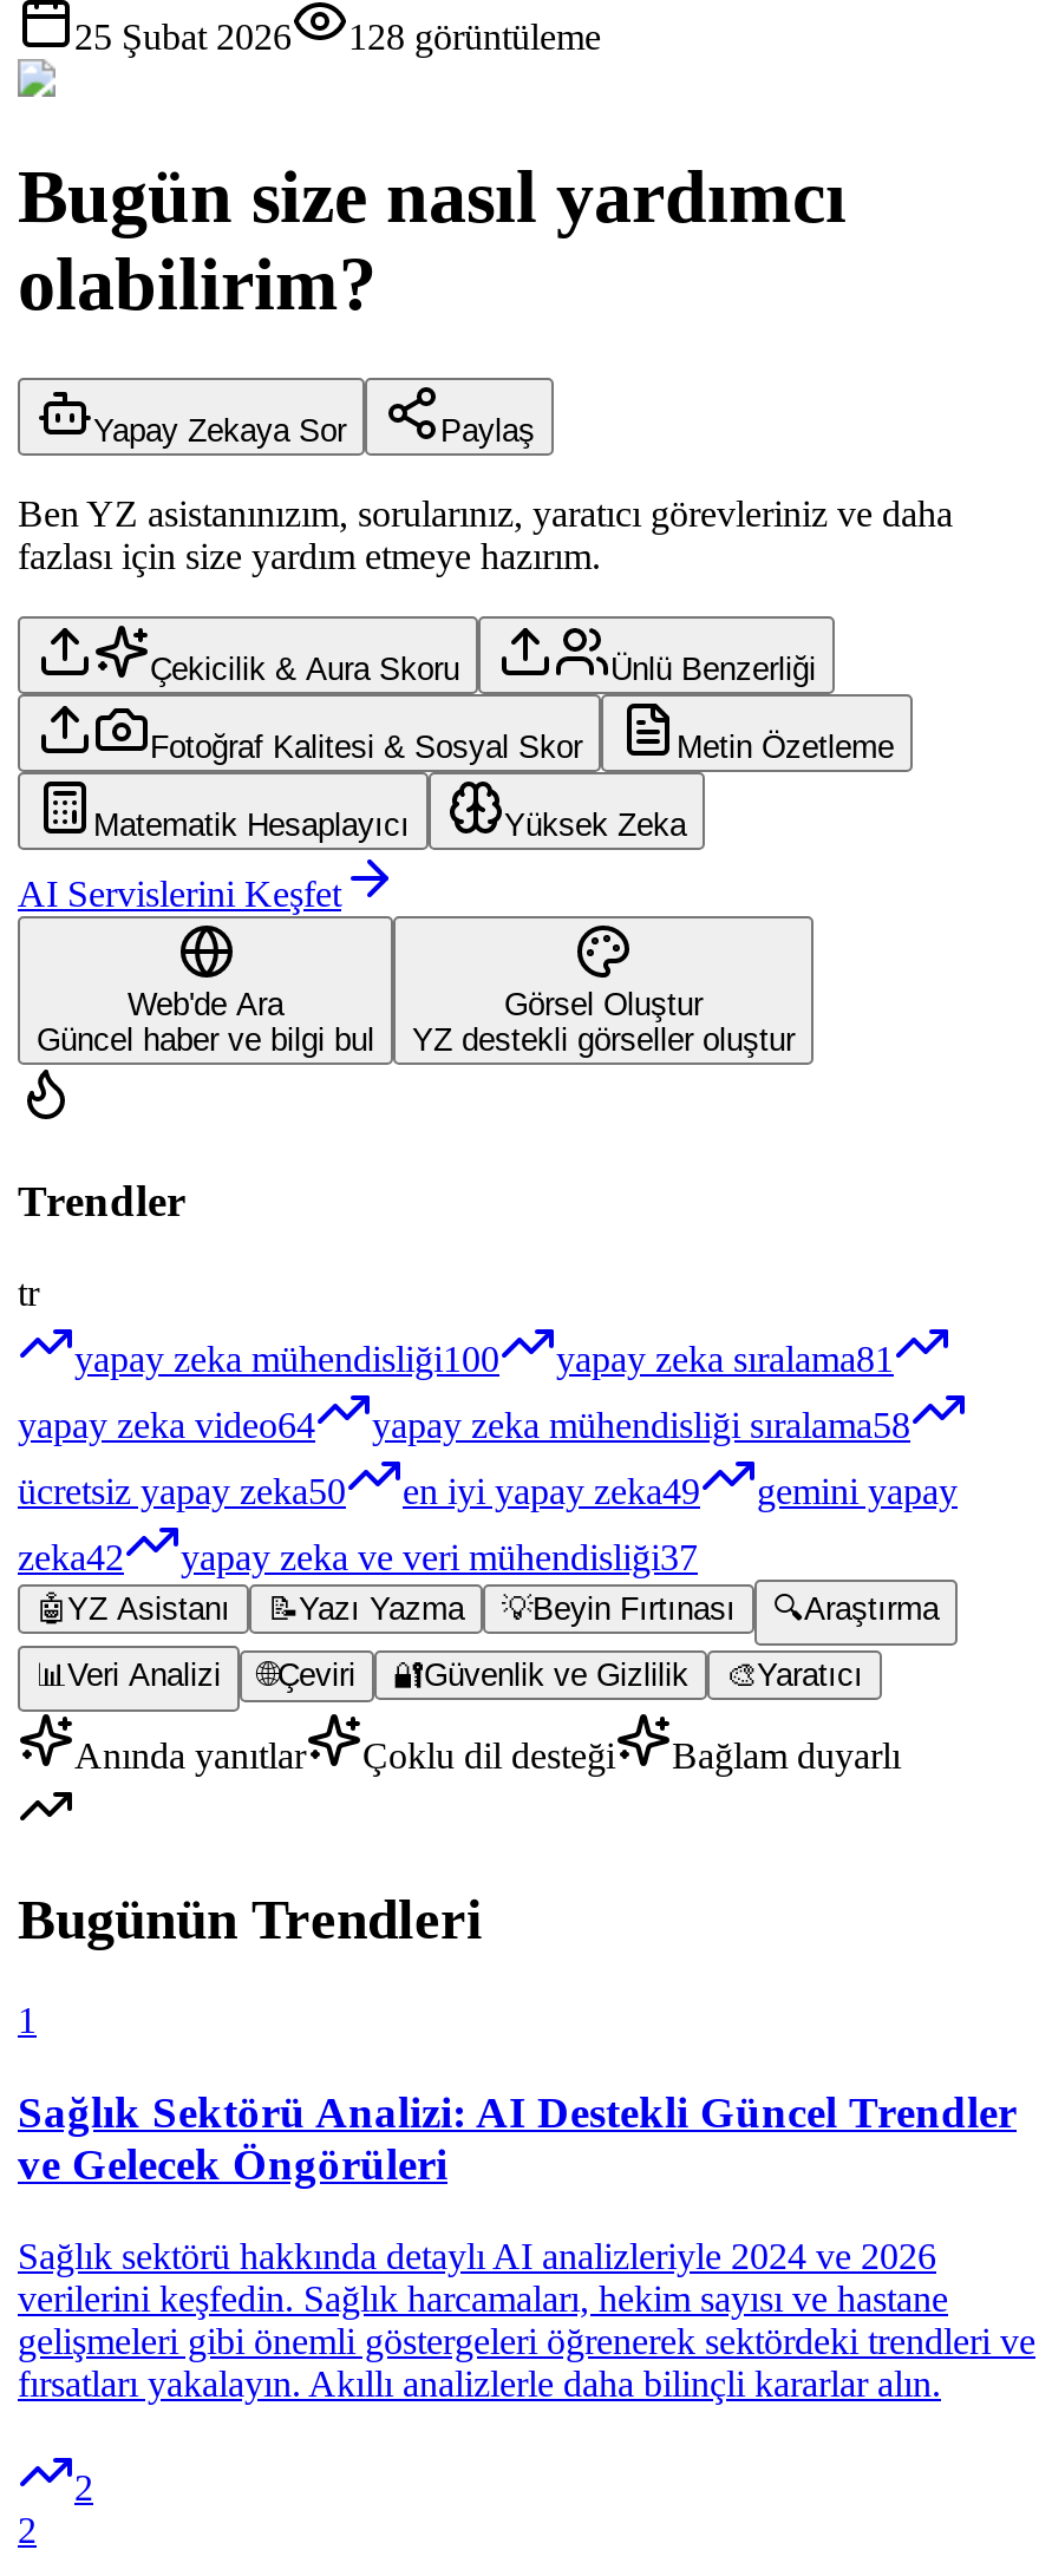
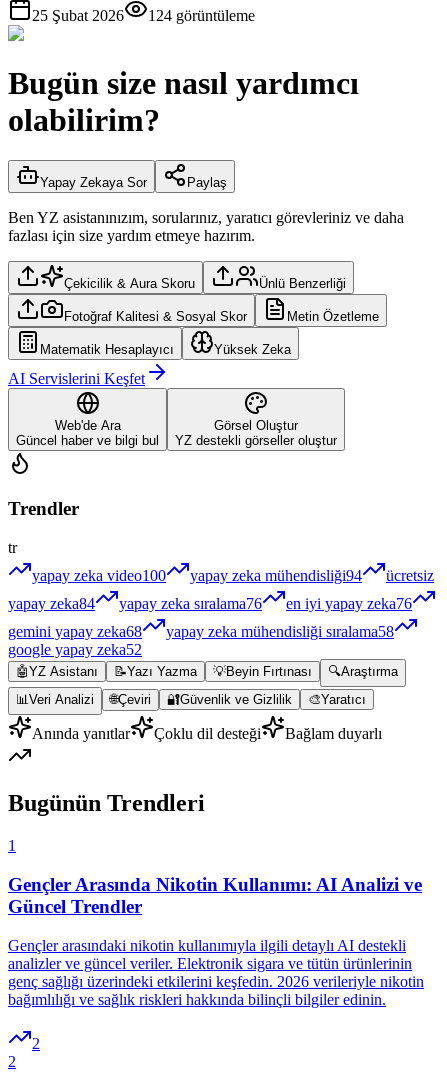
- 25 Şubat 2026 128 görüntüleme
+ 25 Şubat 2026 124 görüntüleme

- yapay zeka mühendisliği100
- yapay zeka sıralama81
- yapay zeka video64
+ yapay zeka video 100
+ yapay zeka mühendisliği94
+ ücretsiz
+ yapay zeka84
+ yapay zeka sıralama76
+ en iyi yapay zeka76
+ gemini yapay zeka68

moved down: yapay zeka mühendisliği sıralama58

- ücretsiz yapay zeka50
- en iyi yapay zeka49
- gemini yapay
- zeka42
- yapay zeka ve veri mühendisliği37
+ google yapay zeka52

- Sağlık Sektörü Analizi: AI Destekli Güncel Trendler
- ve Gelecek Öngörüleri
+ Gençler Arasında Nikotin Kullanımı: AI Analizi ve
+ Güncel Trendler

- Sağlık sektörü hakkında detaylı AI analizleriyle 2024 ve 2026
- verilerini keşfedin. Sağlık harcamaları, hekim sayısı ve hastane
- gelişmeleri gibi önemli göstergeleri öğrenerek sektördeki trendleri ve
- fırsatları yakalayın. Akıllı analizlerle daha bilinçli kararlar alın.
+ Gençler arasındaki nikotin kullanımıyla ilgili detaylı AI destekli
+ analizler ve güncel veriler. Elektronik sigara ve tütün ürünlerinin
+ genç sağlığı üzerindeki etkilerini keşfedin. 2026 verileriyle nikotin
+ bağımlılığı ve sağlık riskleri hakkında bilinçli bilgiler edinin.
